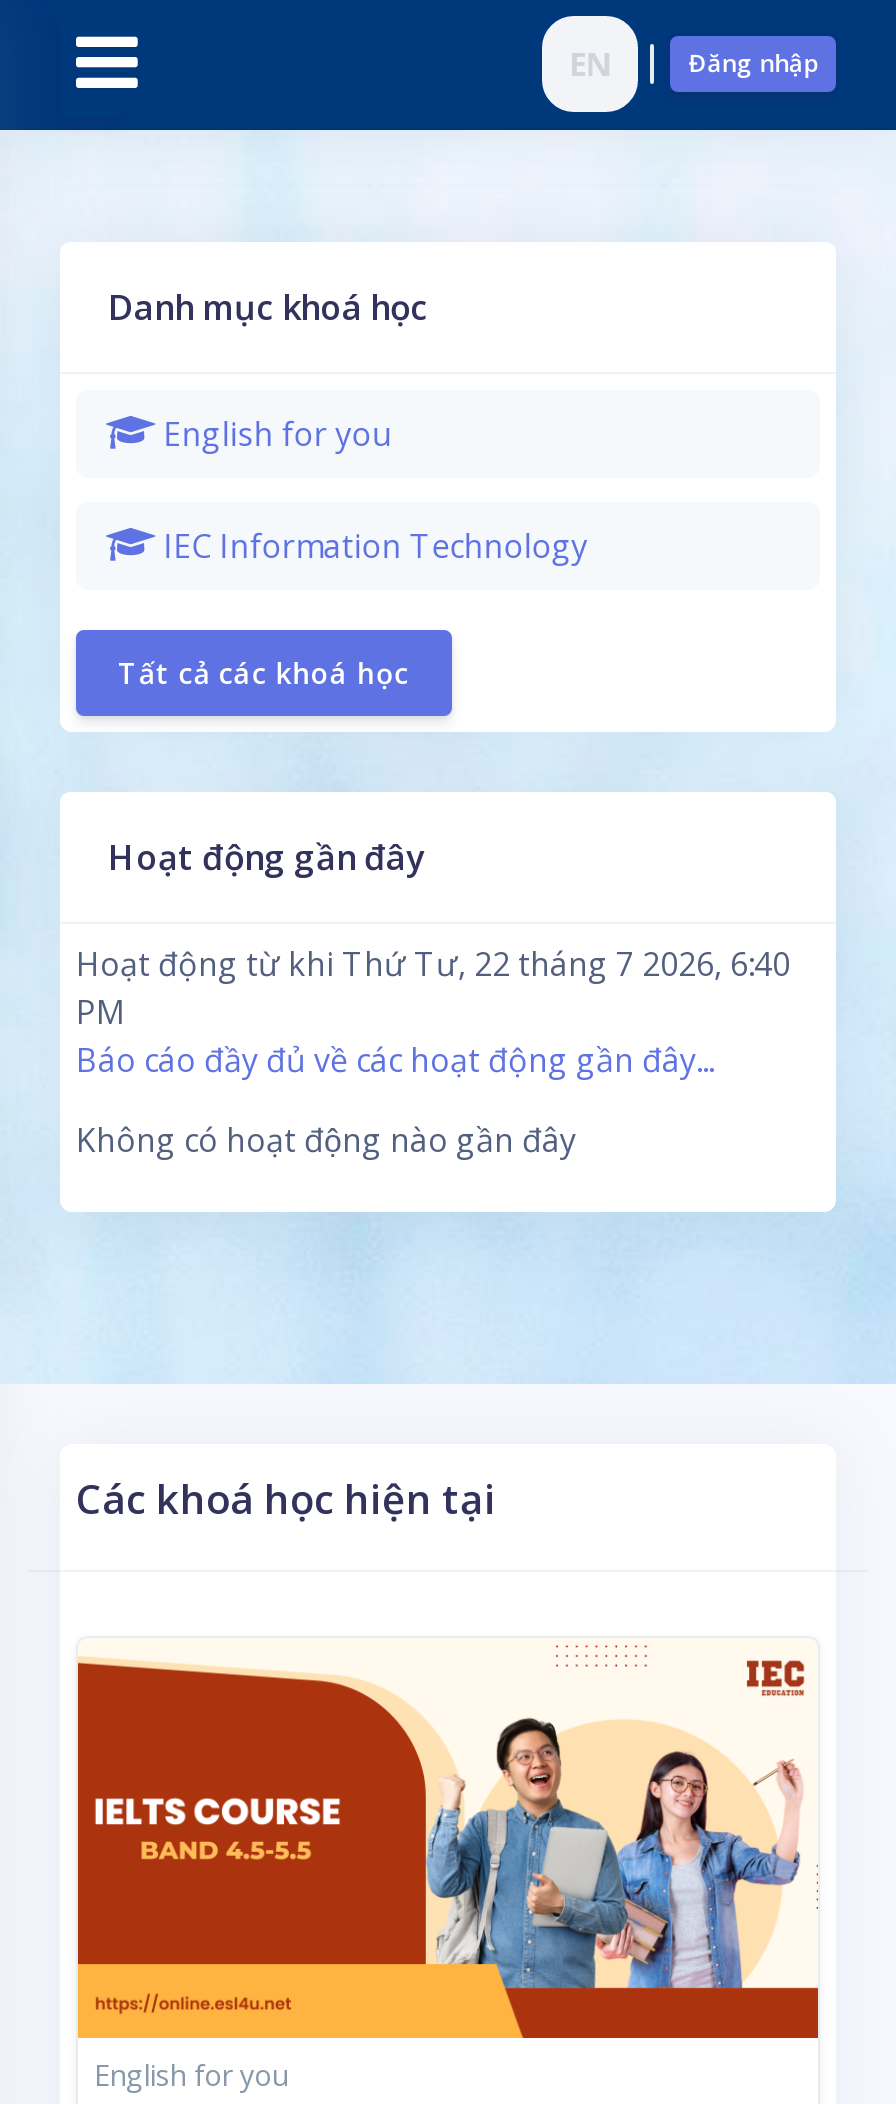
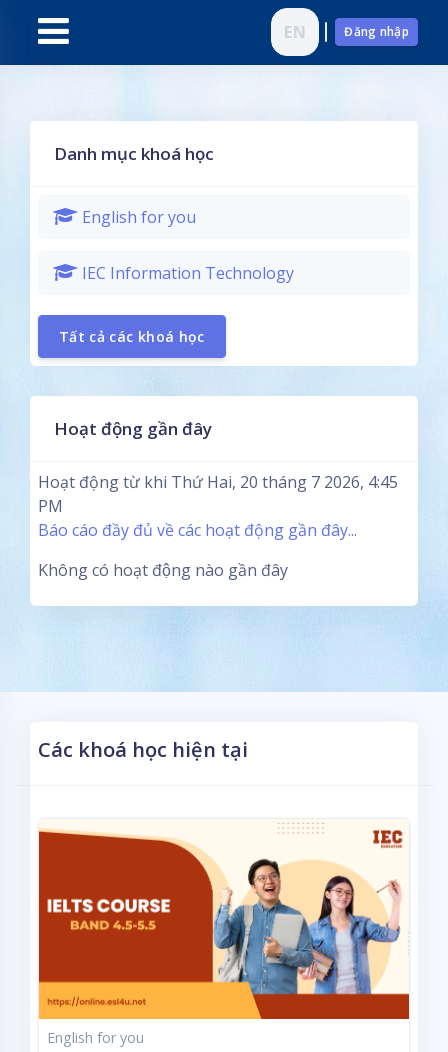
- Hoạt động từ khi Thứ Tư, 22 tháng 7 2026, 6:40
+ Hoạt động từ khi Thứ Hai, 20 tháng 7 2026, 4:45
